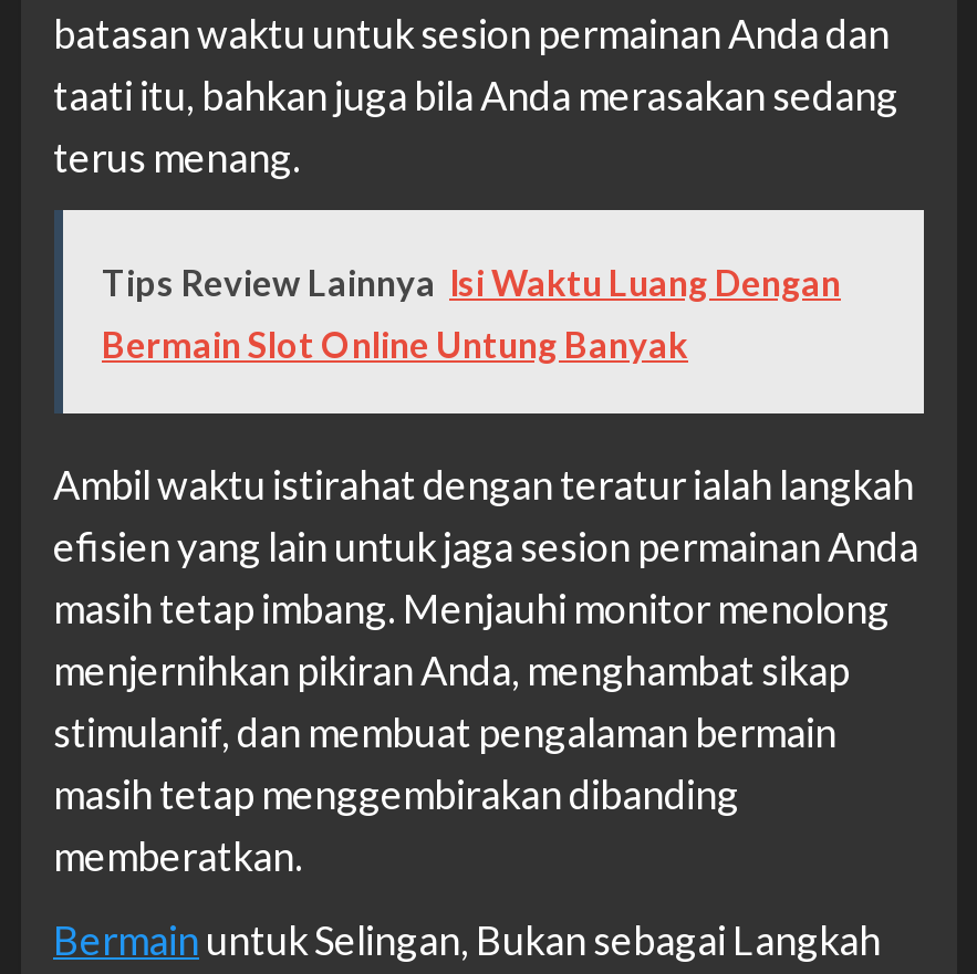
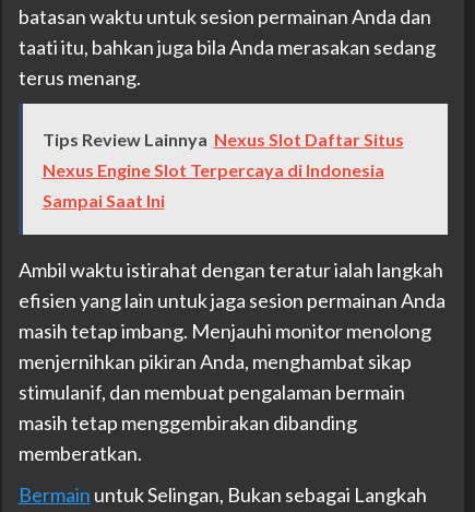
- Tips Review Lainnya Isi Waktu Luang Dengan
- Bermain Slot Online Untung Banyak
+ Tips Review Lainnya Nexus Slot Daftar Situs
+ Nexus Engine Slot Terpercaya di Indonesia
+ Sampai Saat Ini
